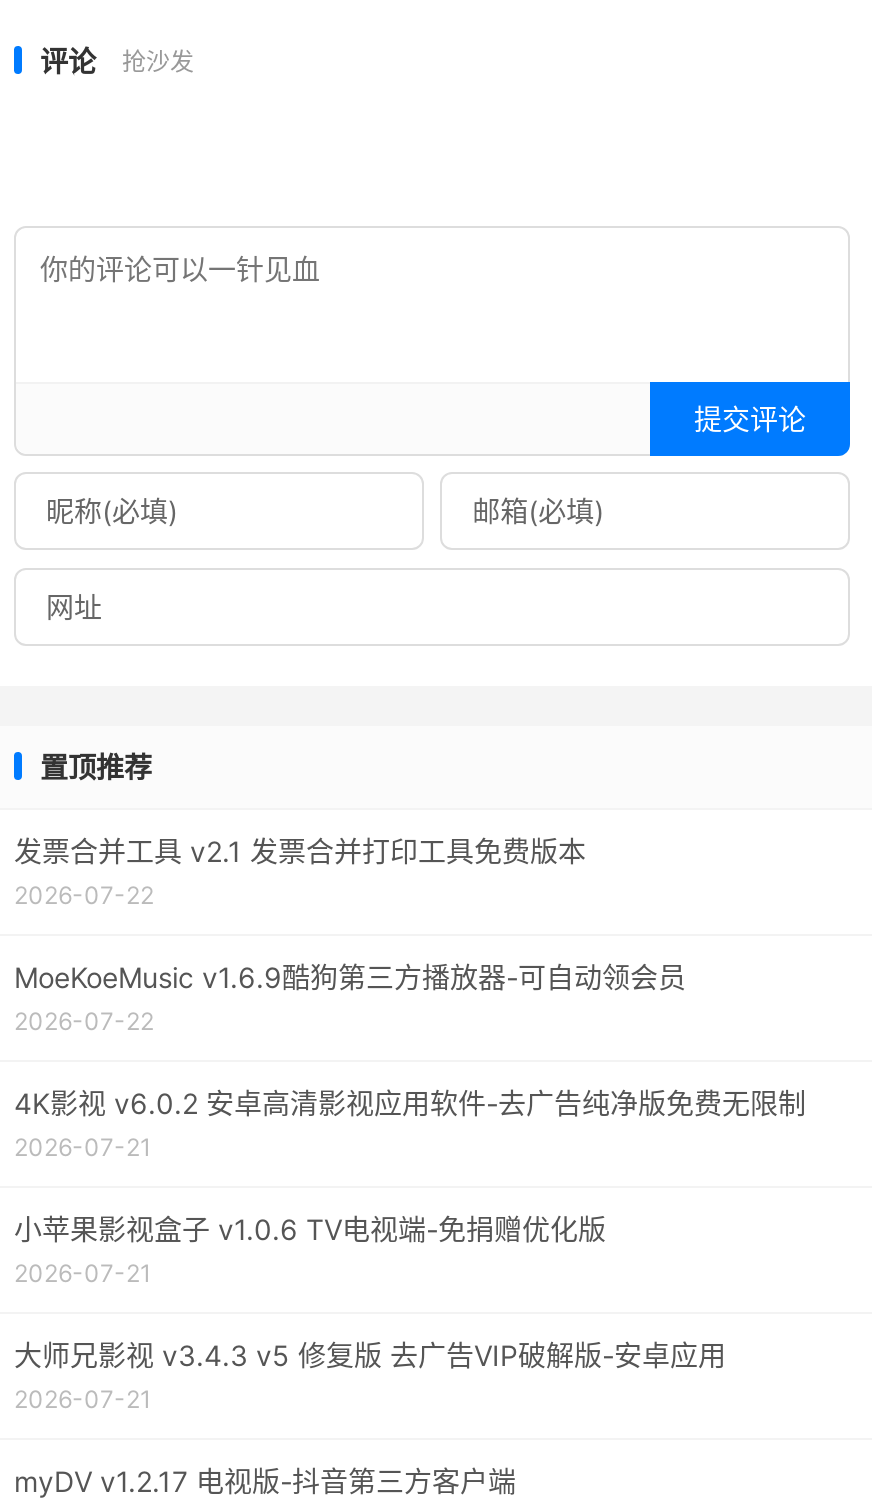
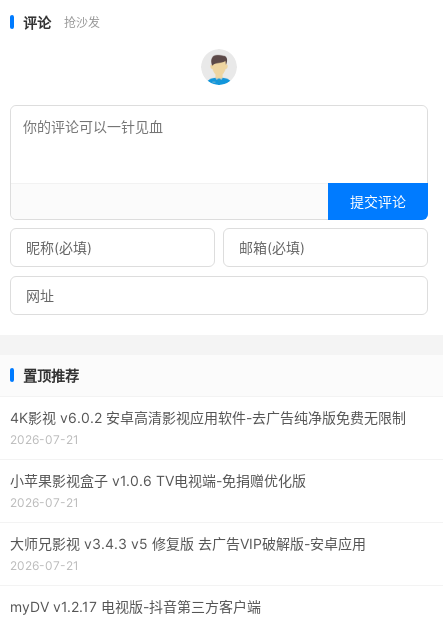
+ [image]

- 发票合并工具 v2.1 发票合并打印工具免费版本
- 2026-07-22
- MoeKoeMusic v1.6.9酷狗第三方播放器-可自动领会员
- 2026-07-22
